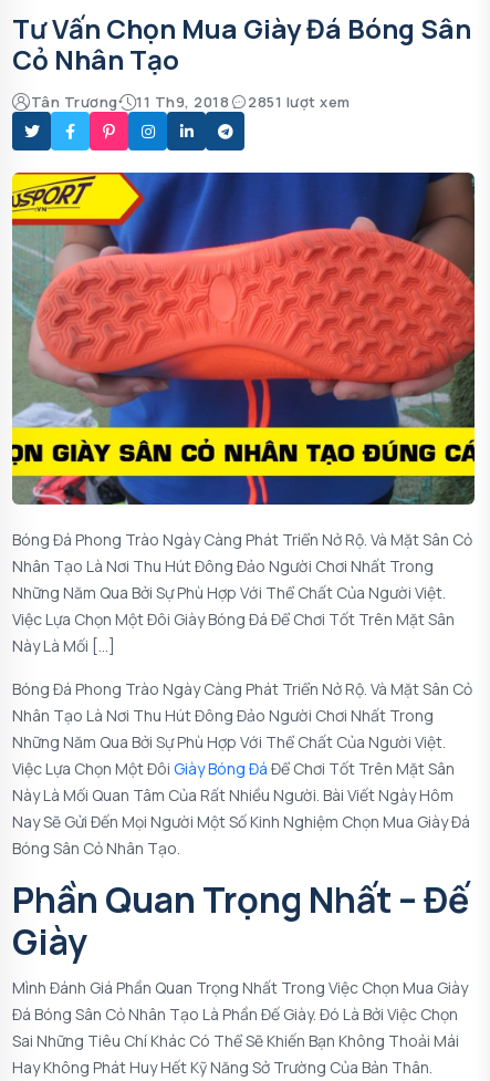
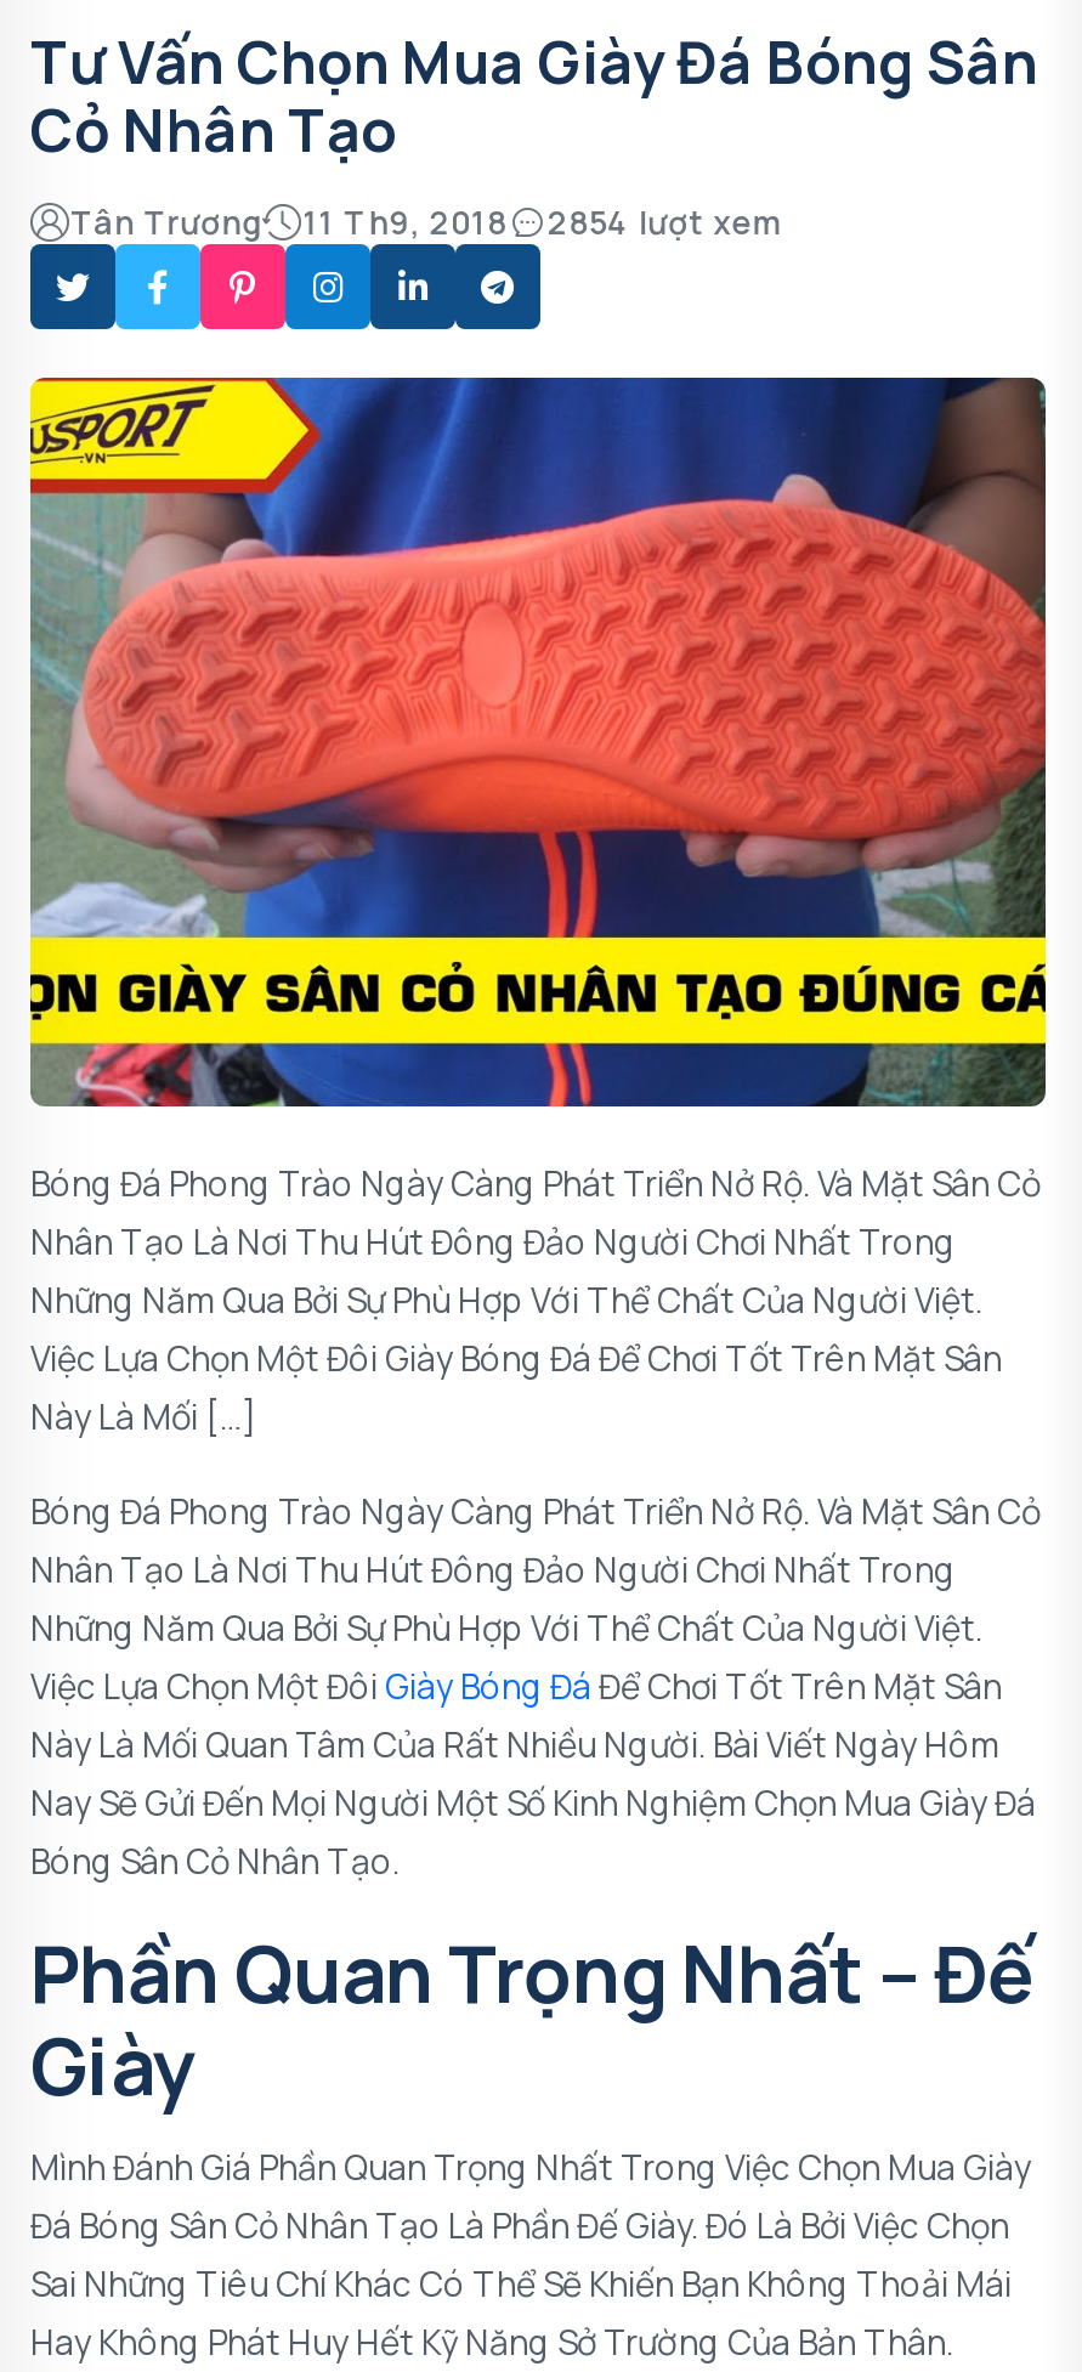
- Tân Trương 11 Th9, 2018 2851 lượt xem
+ Tân Trương 11 Th9, 2018 2854 lượt xem
